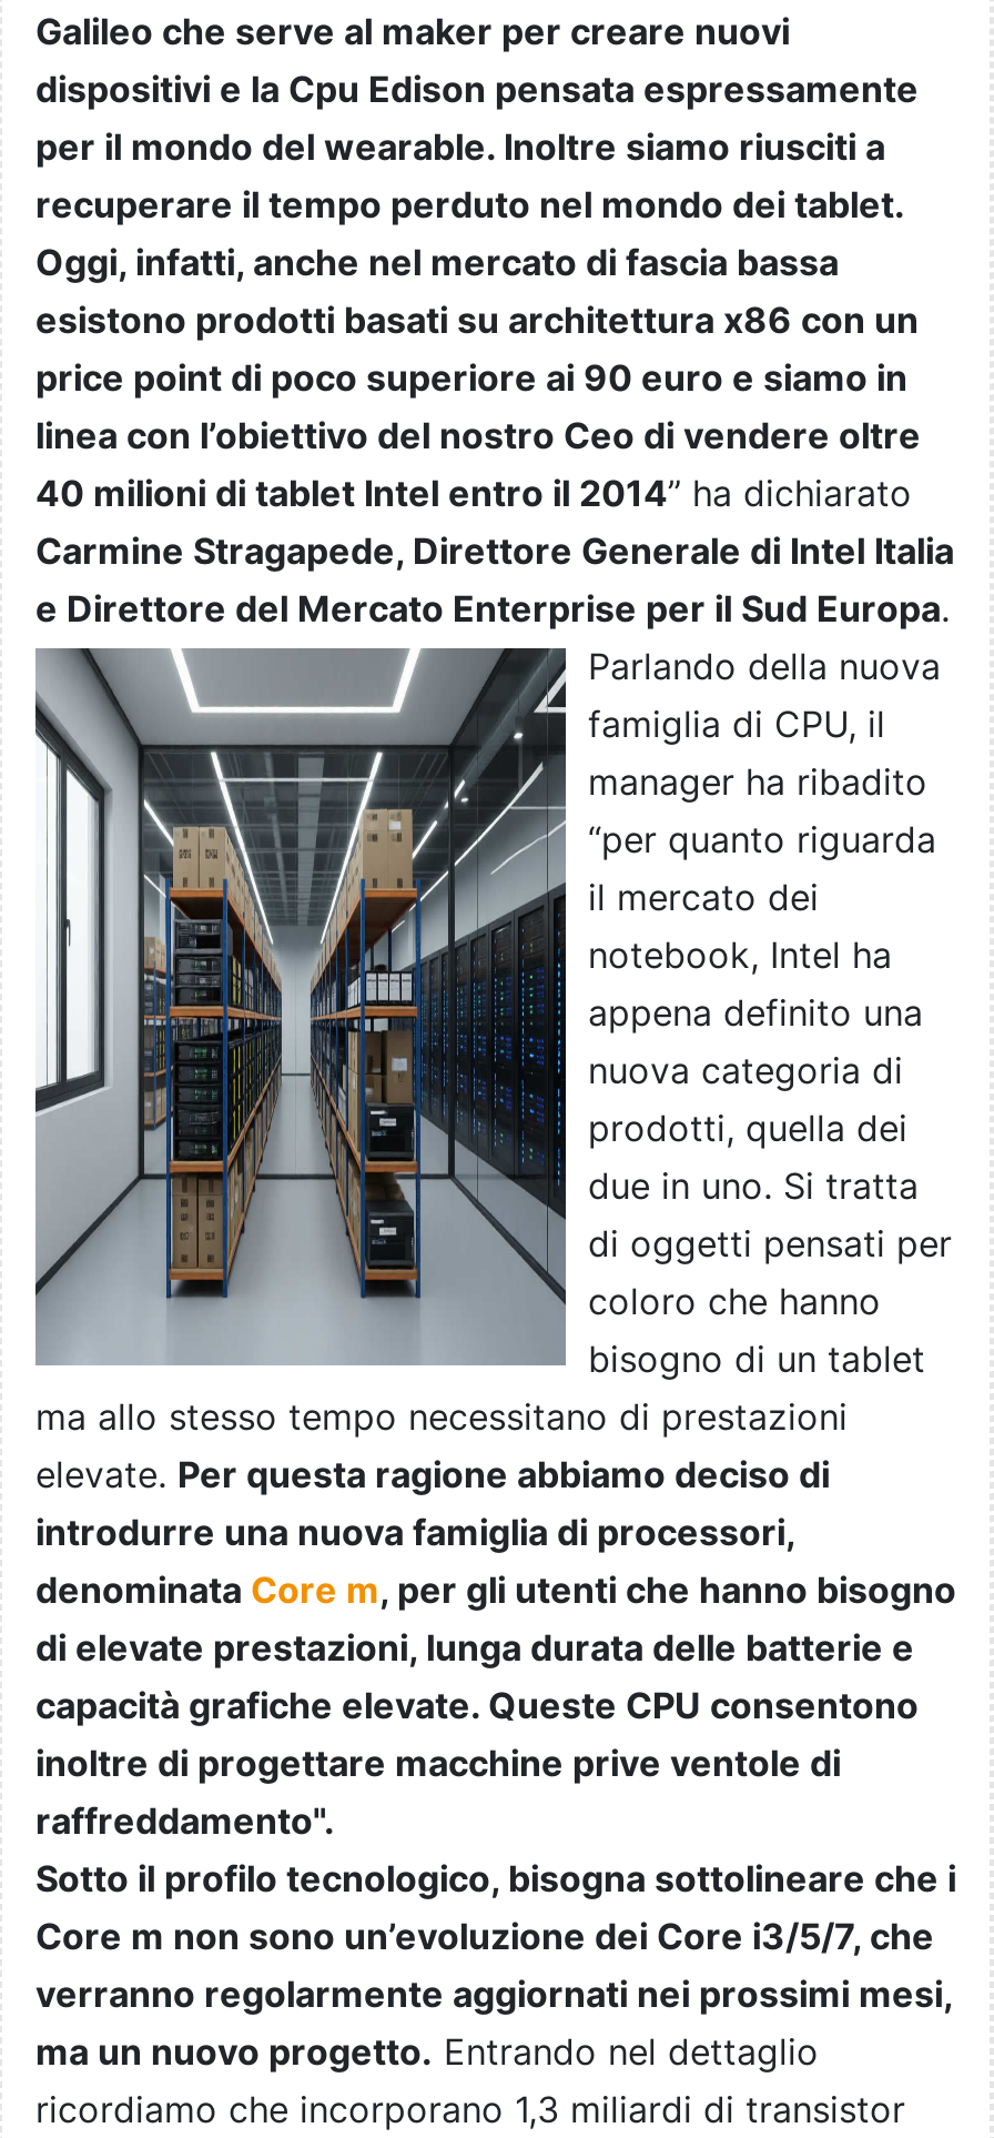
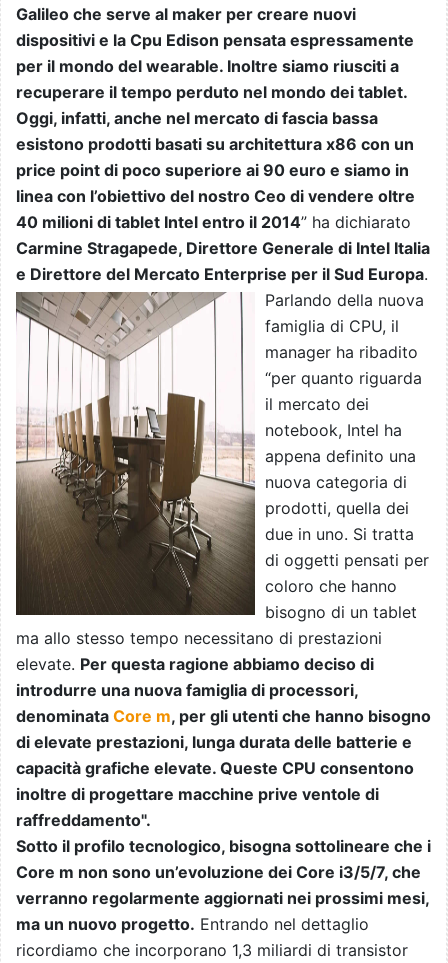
- [image]
+ [image]
